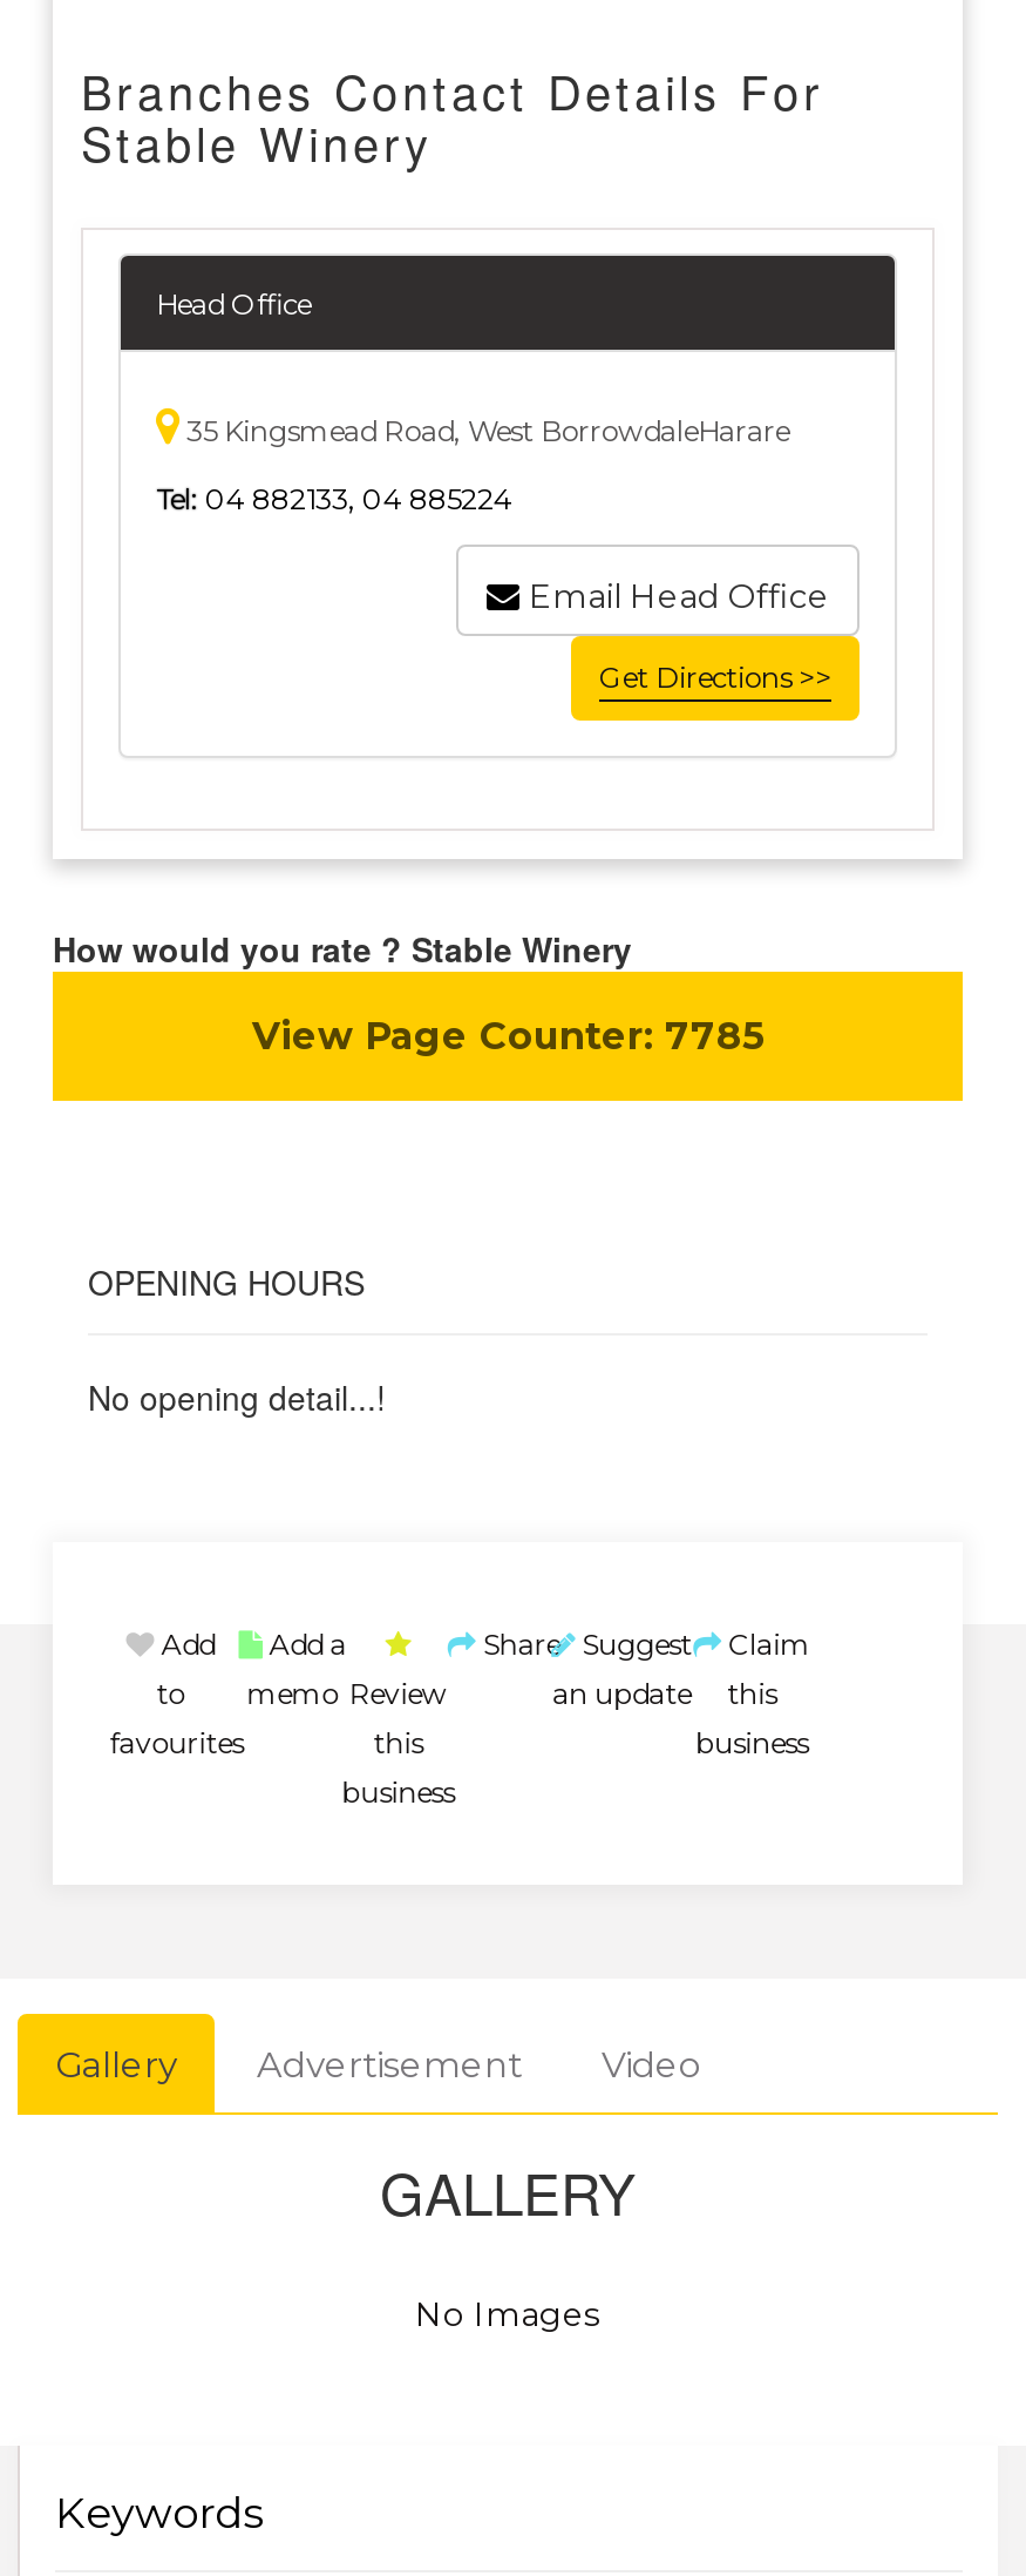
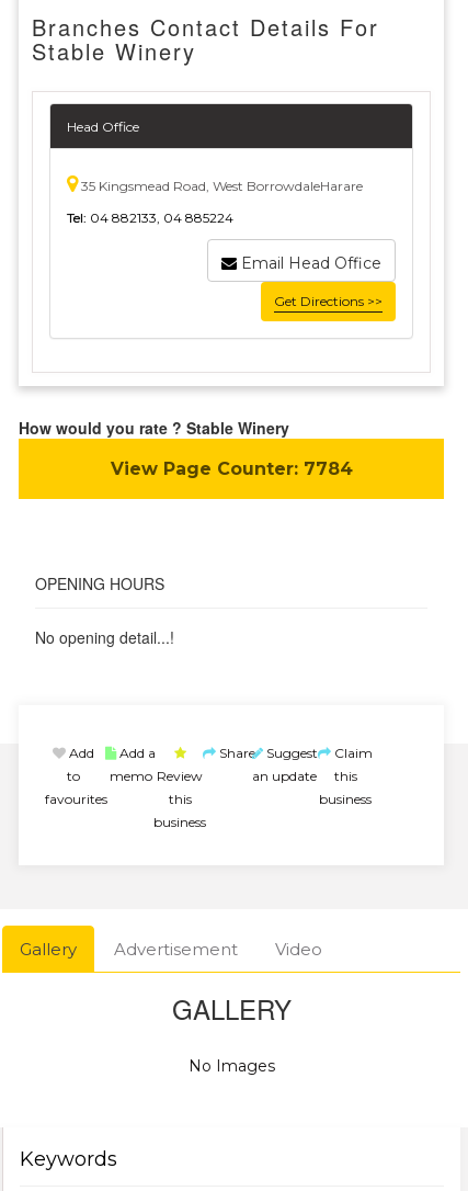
- View Page Counter: 7785
+ View Page Counter: 7784
